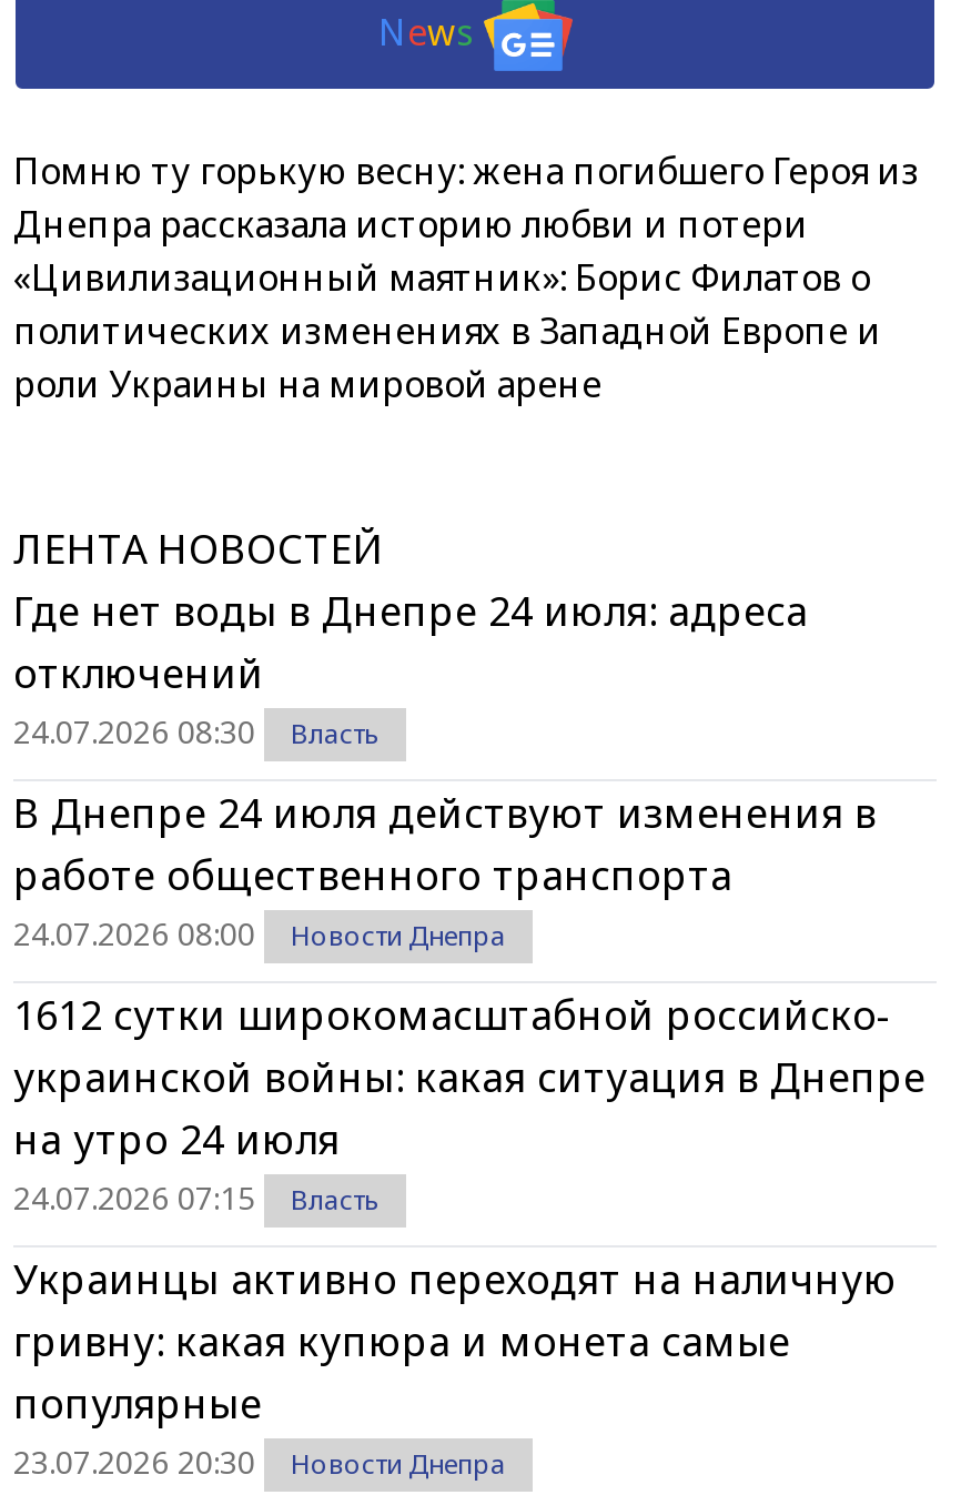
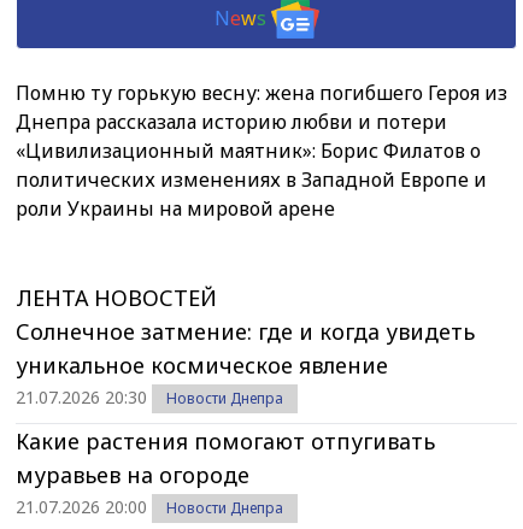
- Где нет воды в Днепре 24 июля: адреса
- отключений
- 24.07.2026 08:30
- Власть
- В Днепре 24 июля действуют изменения в
- работе общественного транспорта
- 24.07.2026 08:00
+ Солнечное затмение: где и когда увидеть
+ уникальное космическое явление
+ 21.07.2026 20:30

- 1612 сутки широкомасштабной российско-
- украинской войны: какая ситуация в Днепре
- на утро 24 июля
- 24.07.2026 07:15
- Власть
- Украинцы активно переходят на наличную
- гривну: какая купюра и монета самые
- популярные
- 23.07.2026 20:30
+ Какие растения помогают отпугивать
+ муравьев на огороде
+ 21.07.2026 20:00
